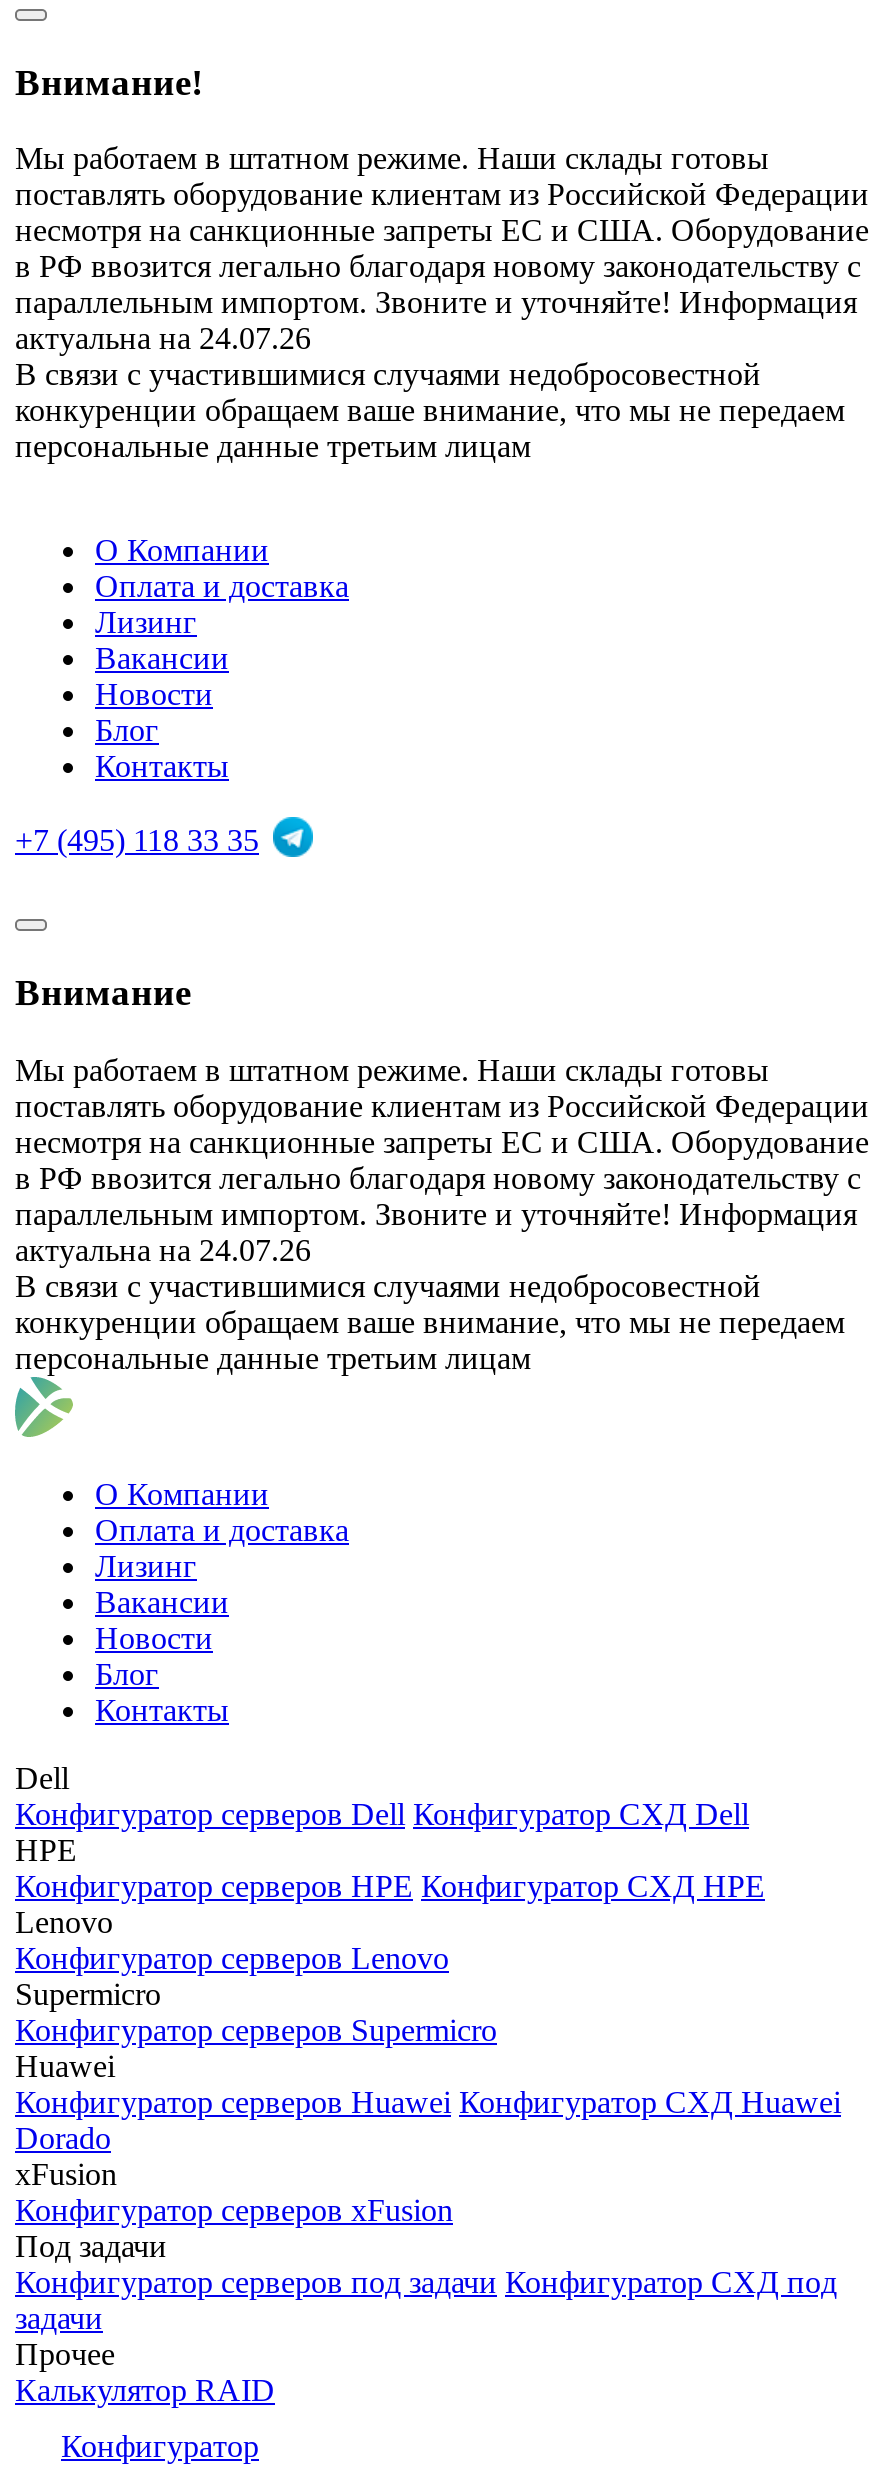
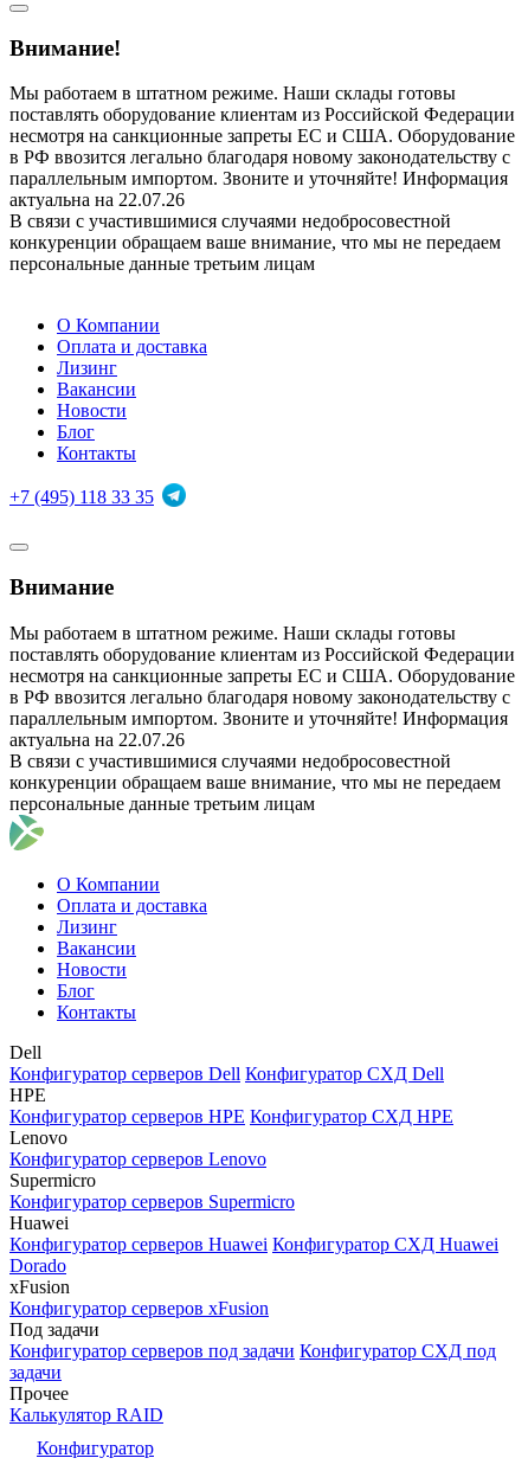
- актуальна на 24.07.26
+ актуальна на 22.07.26

- актуальна на 24.07.26
+ актуальна на 22.07.26
